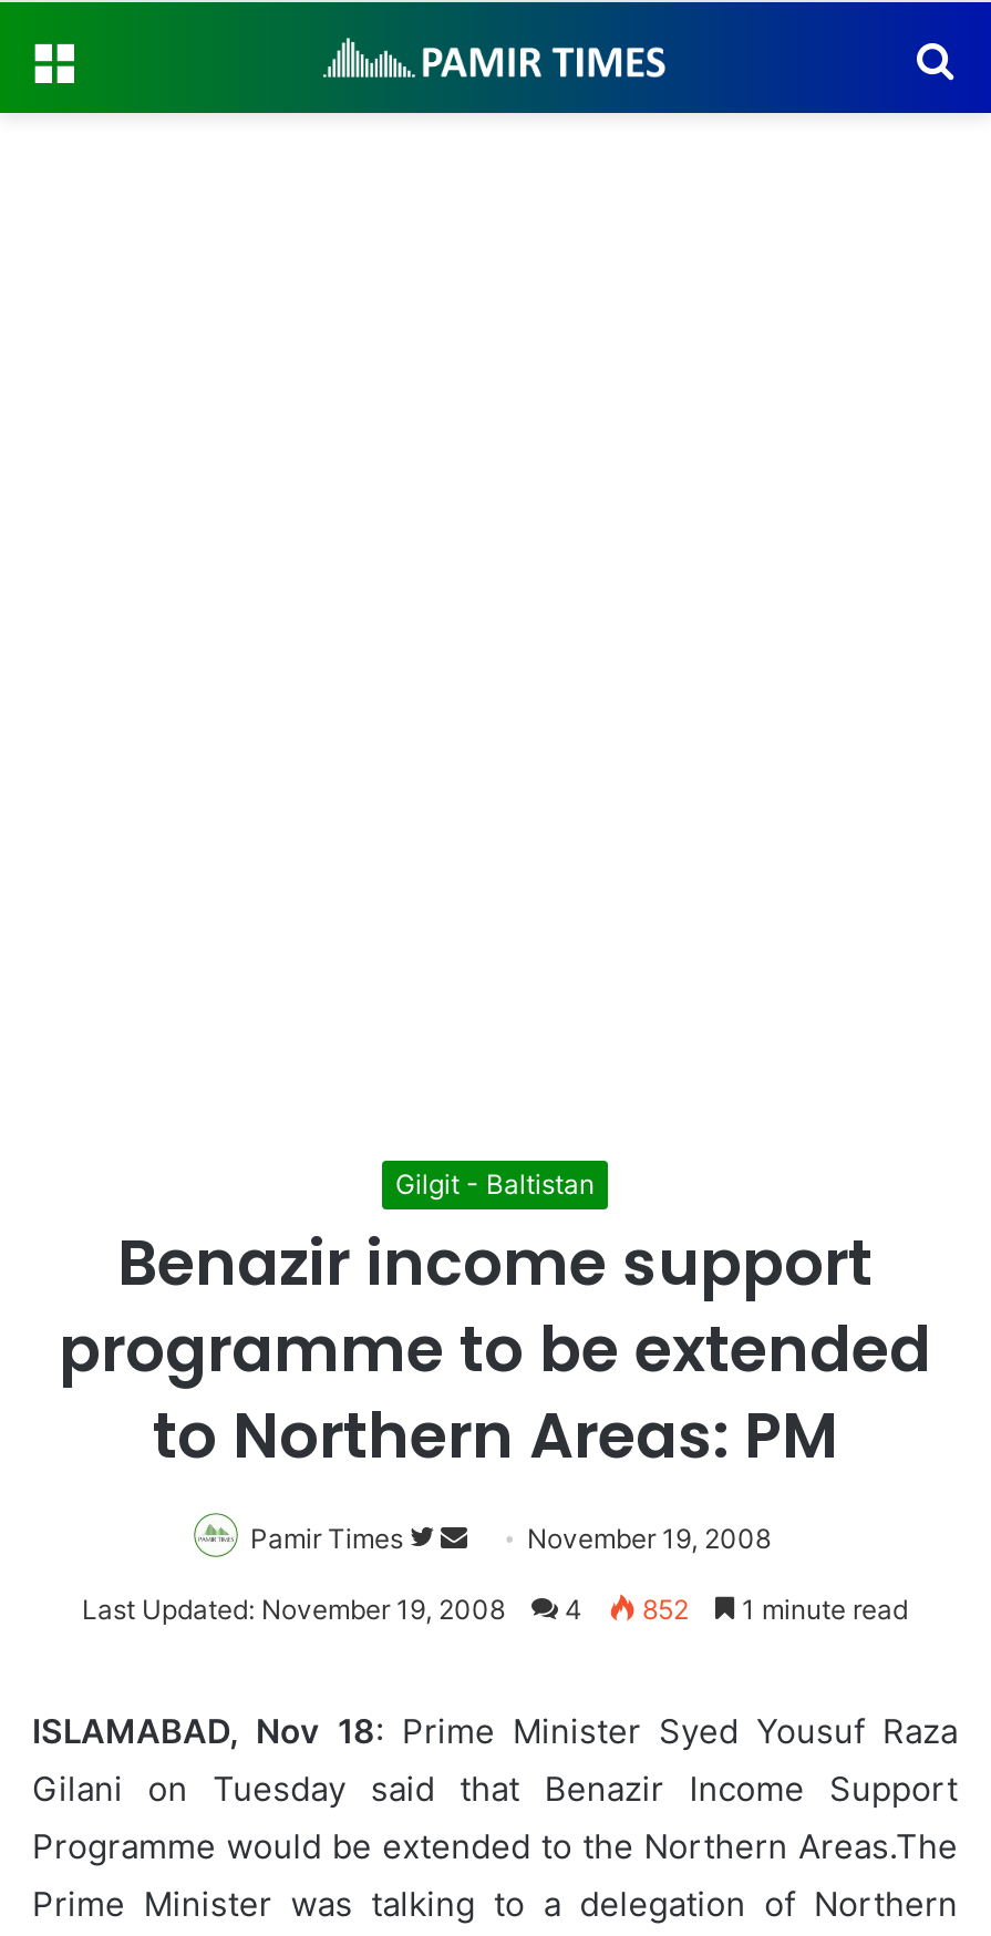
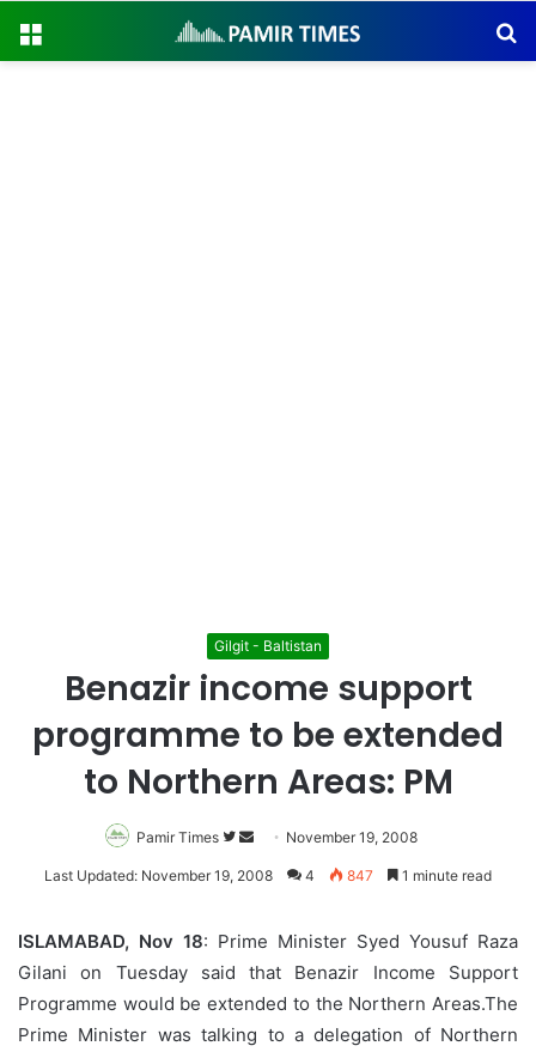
- Last Updated: November 19, 2008 4 852 1 minute read
+ Last Updated: November 19, 2008 4 847 1 minute read
